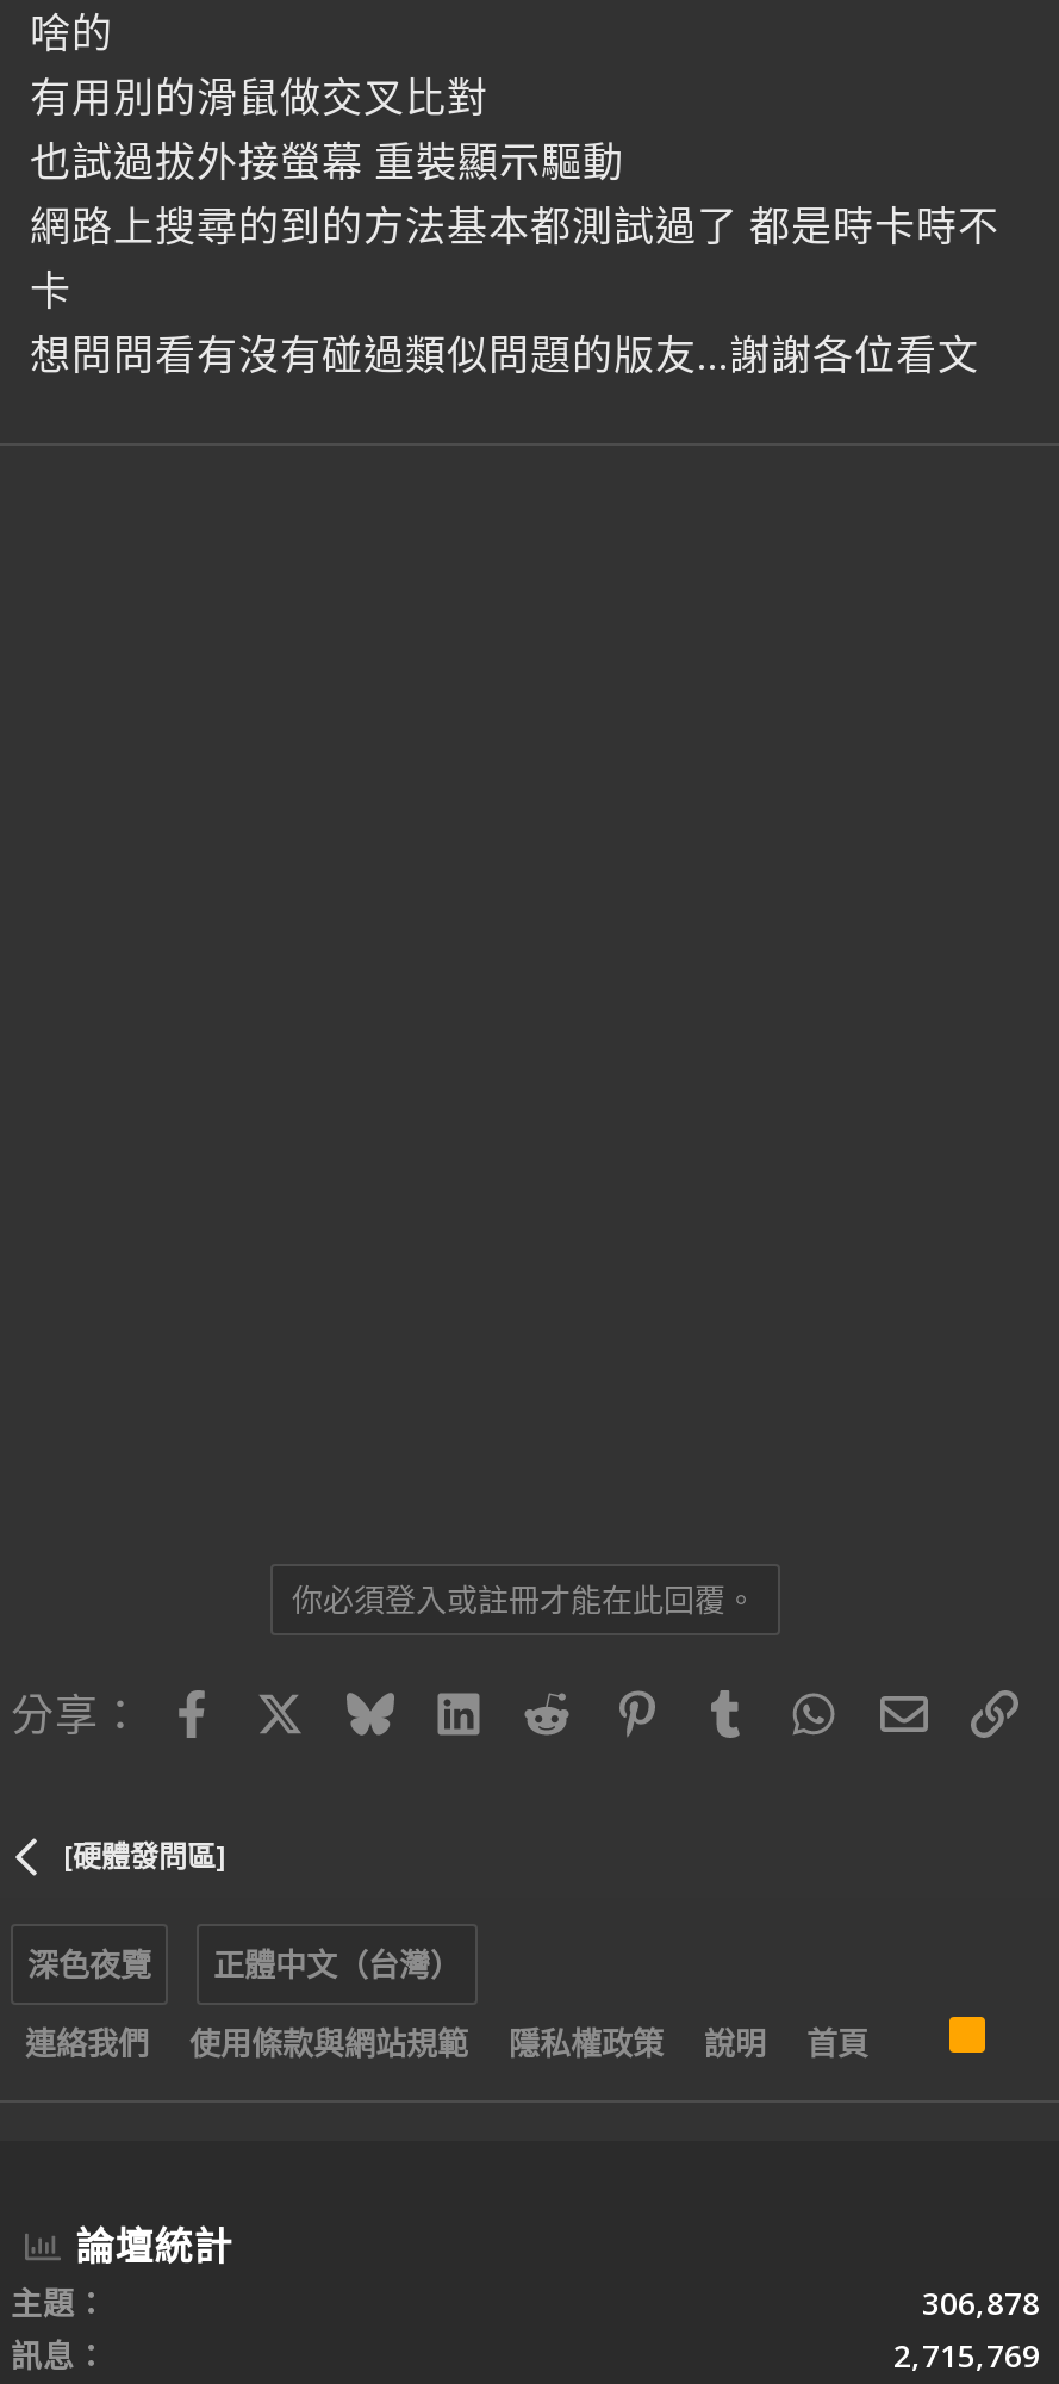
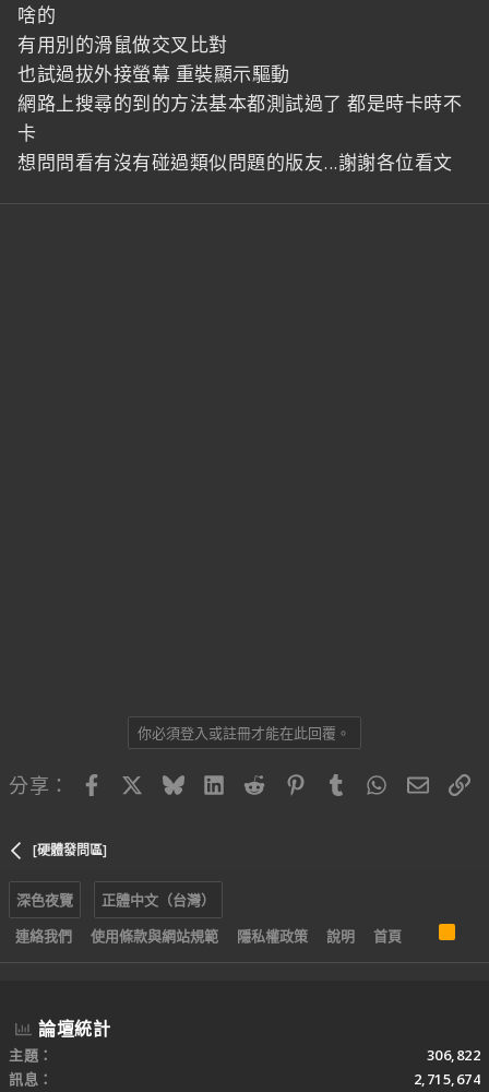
- 306,878
+ 306,822

- 2,715,769
+ 2,715,674
